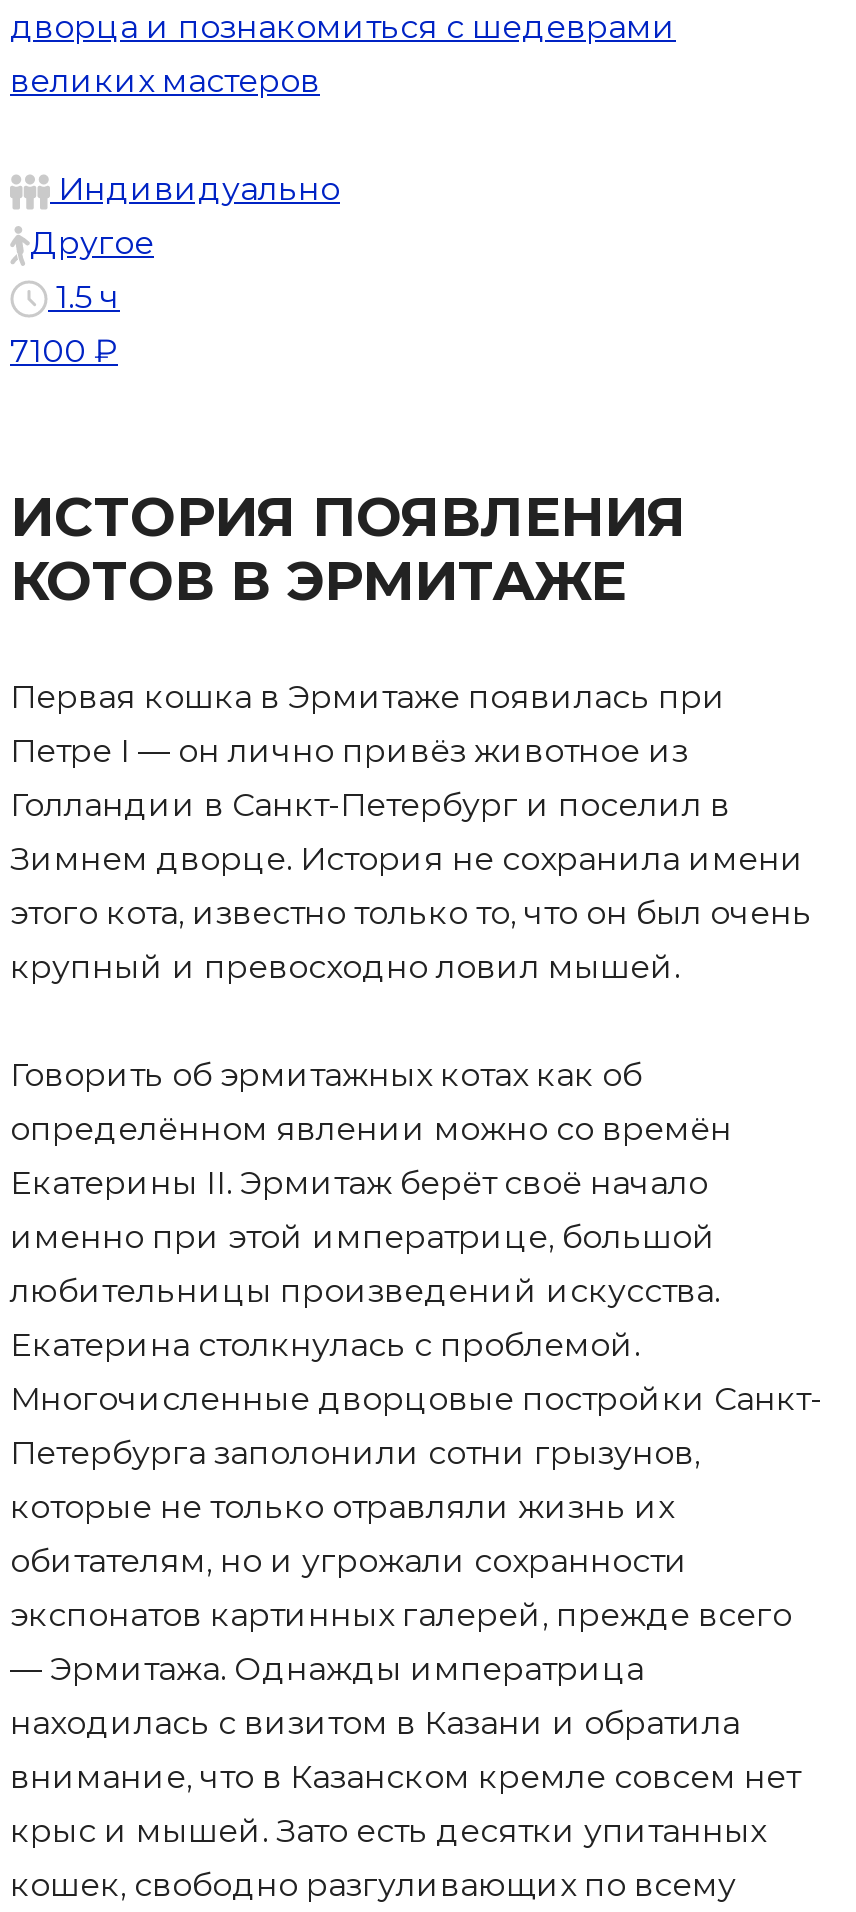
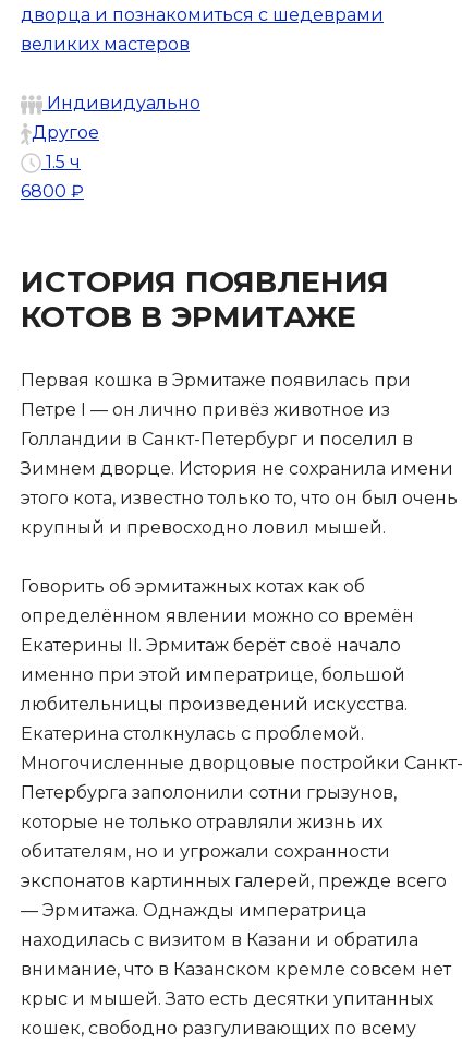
- 7100 ₽
+ 6800 ₽
